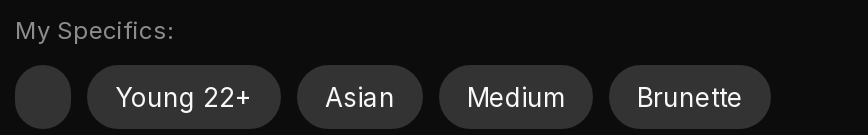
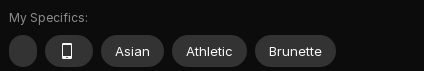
- Young 22+

- Medium
+ Athletic
